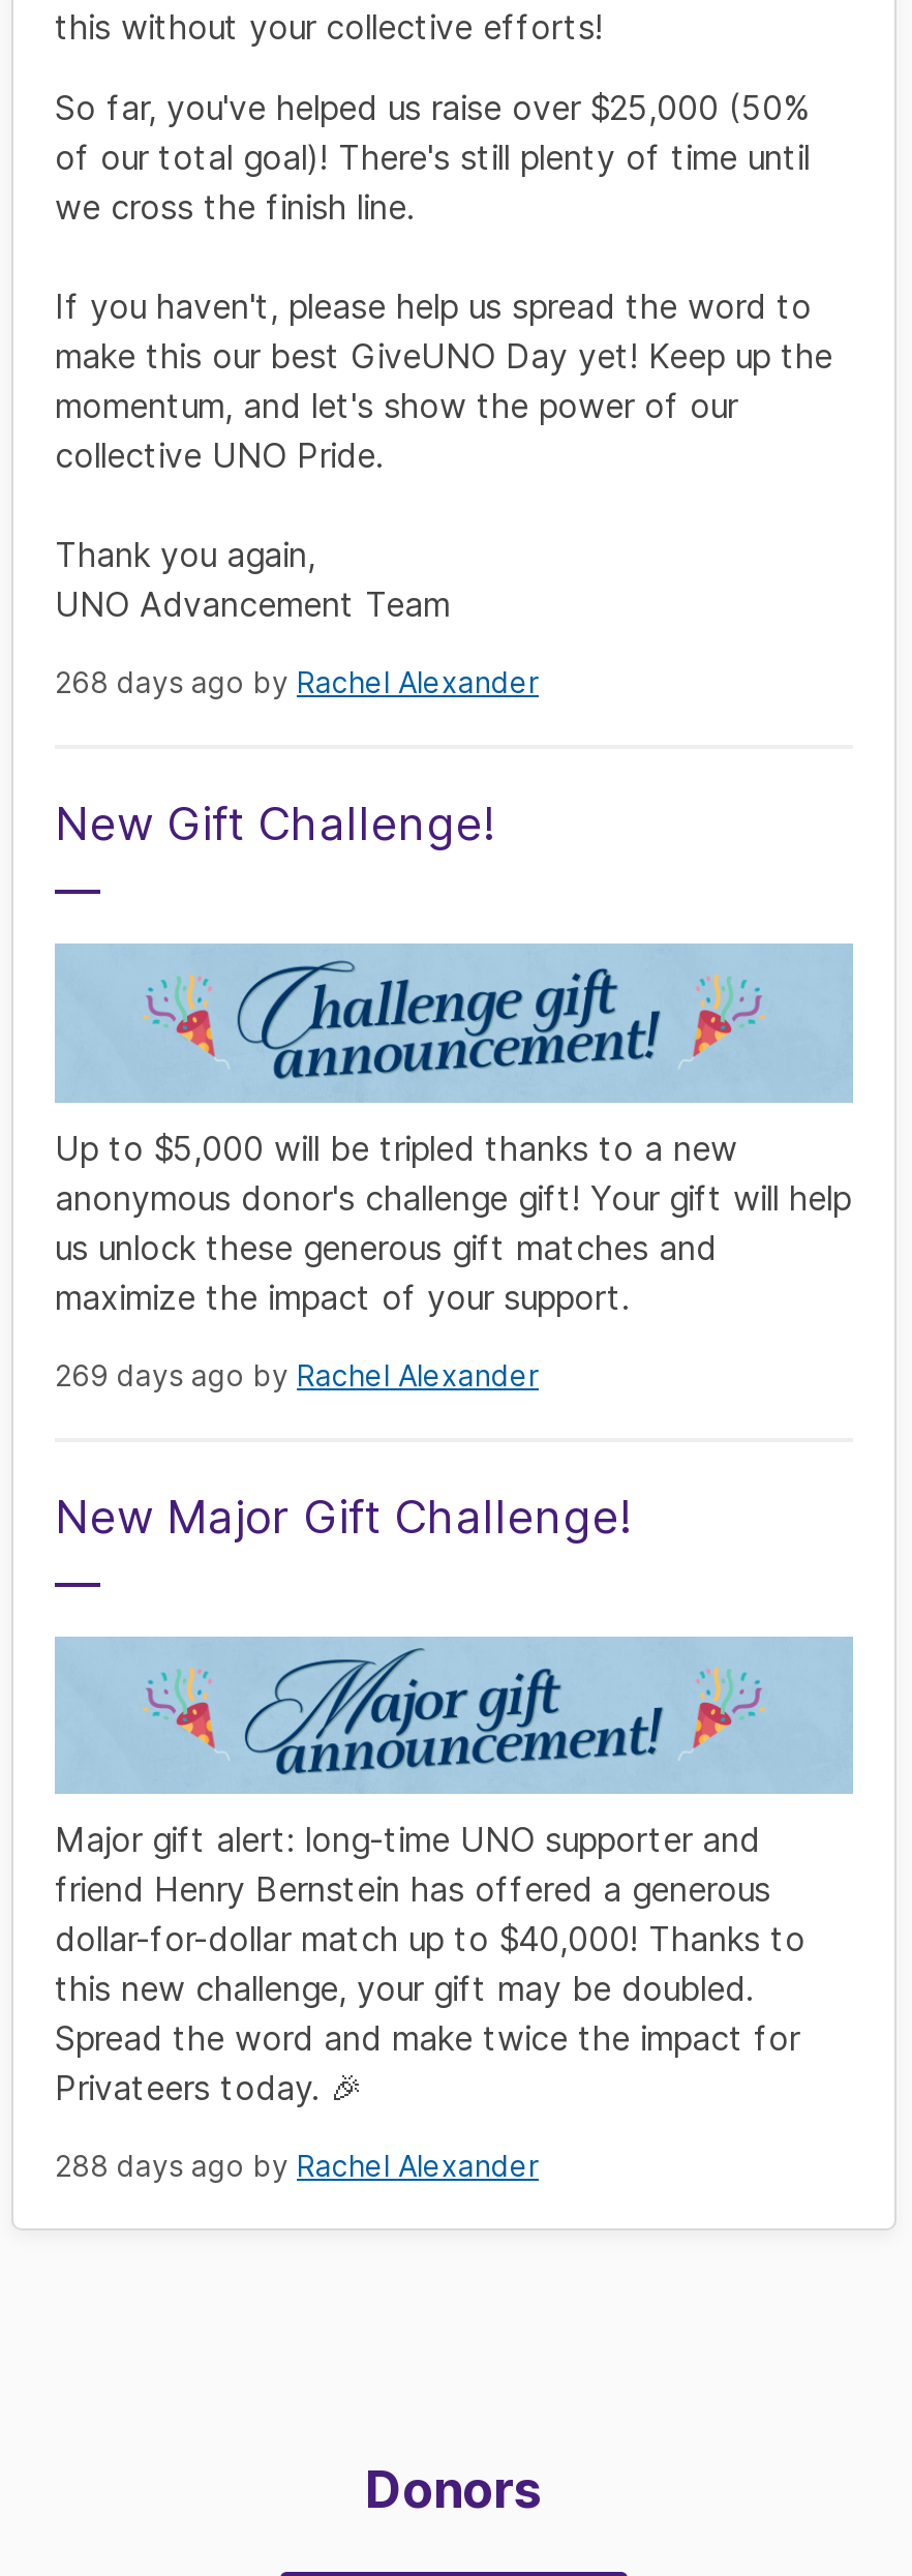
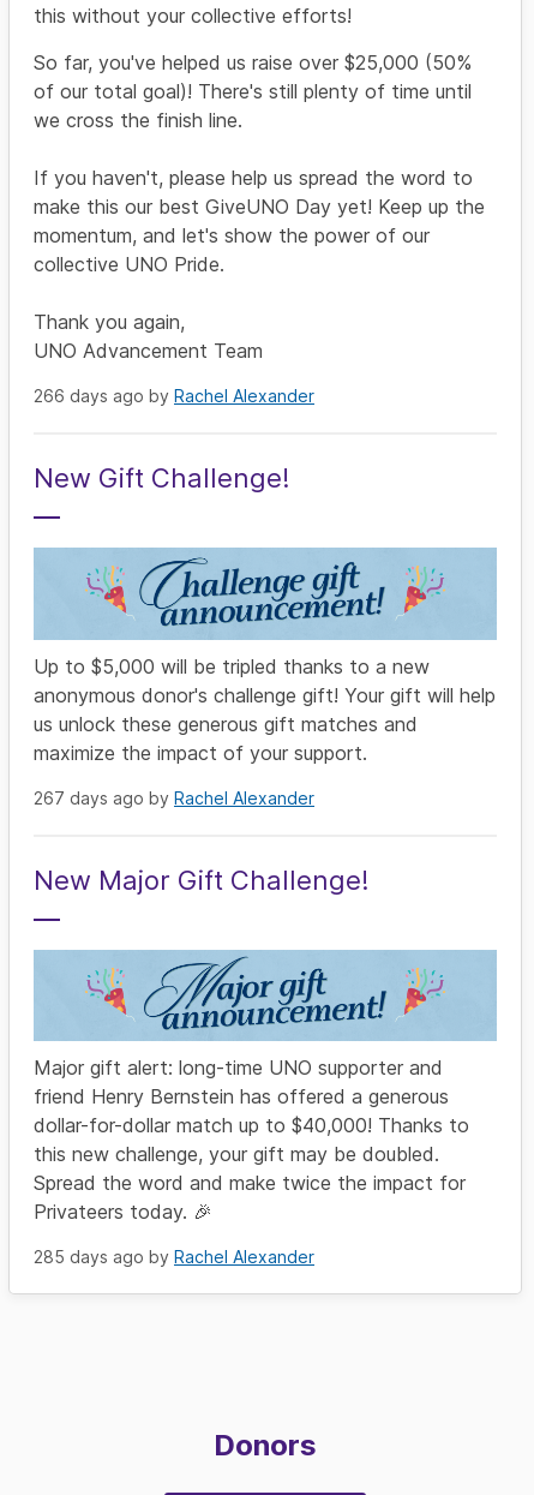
- 268 days ago by Rachel Alexander
+ 266 days ago by Rachel Alexander

- 269 days ago by Rachel Alexander
+ 267 days ago by Rachel Alexander

- 288 days ago by Rachel Alexander
+ 285 days ago by Rachel Alexander
